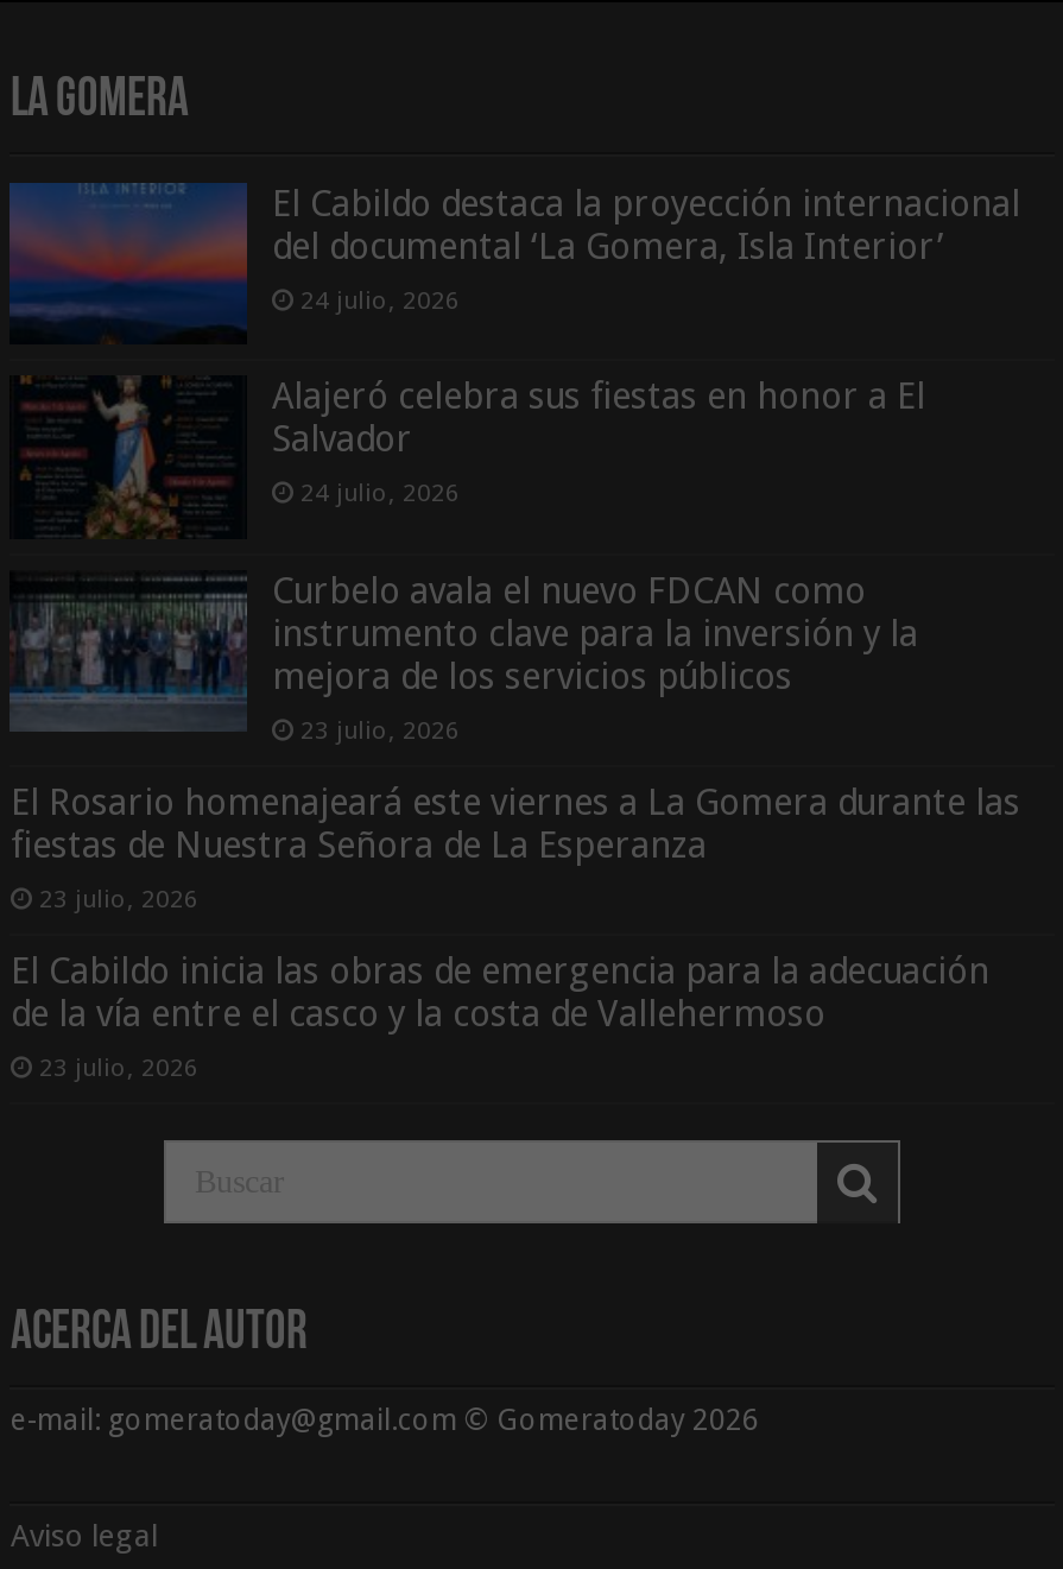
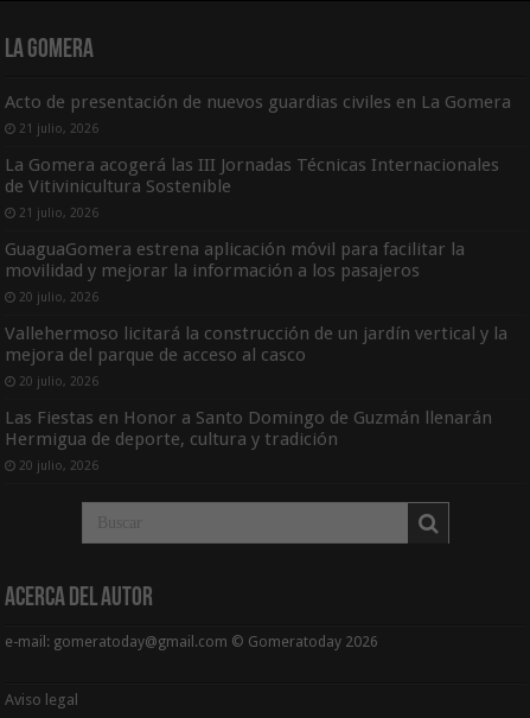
- El Cabildo destaca la proyección internacional
- del documental ‘La Gomera, Isla Interior’
- 24 julio, 2026
+ Acto de presentación de nuevos guardias civiles en La Gomera
+ 21 julio, 2026

- Alajeró celebra sus fiestas en honor a El
- Salvador
- 24 julio, 2026
+ La Gomera acogerá las III Jornadas Técnicas Internacionales
+ de Vitivinicultura Sostenible
+ 21 julio, 2026

- Curbelo avala el nuevo FDCAN como
- instrumento clave para la inversión y la
- mejora de los servicios públicos
- 23 julio, 2026
+ GuaguaGomera estrena aplicación móvil para facilitar la
+ movilidad y mejorar la información a los pasajeros
+ 20 julio, 2026

- El Rosario homenajeará este viernes a La Gomera durante las
- fiestas de Nuestra Señora de La Esperanza
- 23 julio, 2026
+ Vallehermoso licitará la construcción de un jardín vertical y la
+ mejora del parque de acceso al casco
+ 20 julio, 2026

- El Cabildo inicia las obras de emergencia para la adecuación
- de la vía entre el casco y la costa de Vallehermoso
- 23 julio, 2026
+ Las Fiestas en Honor a Santo Domingo de Guzmán llenarán
+ Hermigua de deporte, cultura y tradición
+ 20 julio, 2026
